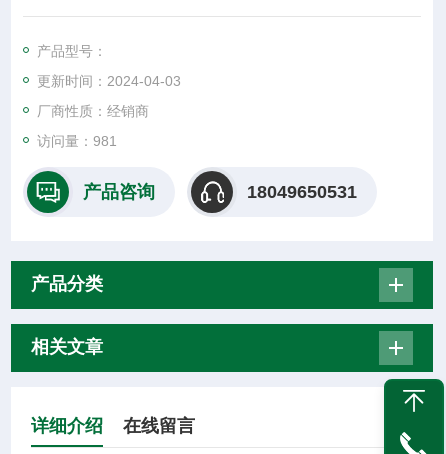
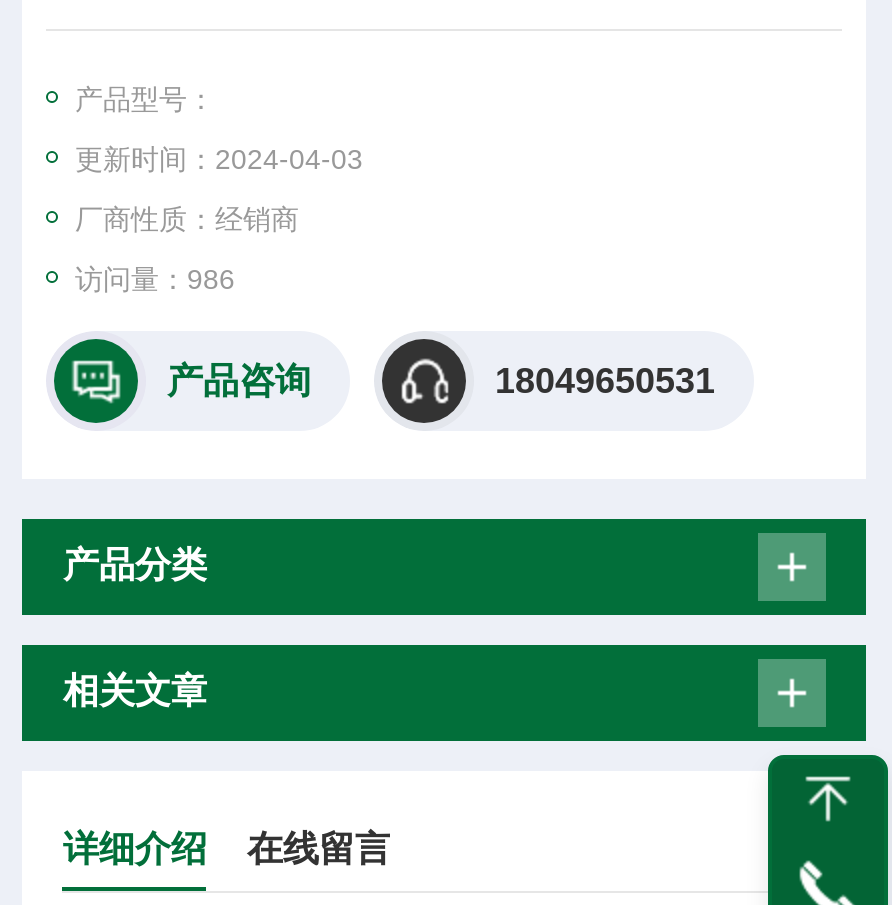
- 访问量：981
+ 访问量：986
